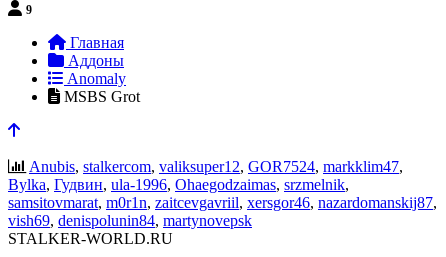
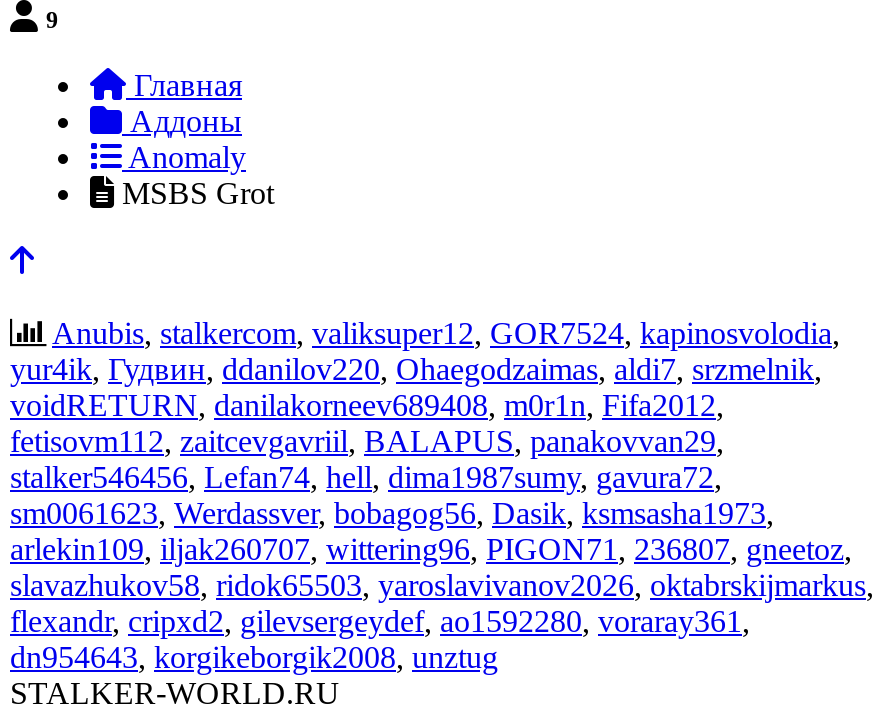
- Anubis, stalkercom, valiksuper12, GOR7524, markklim47,
- Bylka, Гудвин, ula-1996, Ohaegodzaimas, srzmelnik,
- samsitovmarat, m0r1n, zaitcevgavriil, xersgor46, nazardomanskij87,
- vish69, denispolunin84, martynovepsk
+ Anubis, stalkercom, valiksuper12, GOR7524, kapinosvolodia,
+ yur4ik, Гудвин, ddanilov220, Ohaegodzaimas, aldi7, srzmelnik,
+ voidRETURN, danilakorneev689408, m0r1n, Fifa2012,
+ fetisovm112, zaitcevgavriil, BALAPUS, panakovvan29,
+ stalker546456, Lefan74, hell, dima1987sumy, gavura72,
+ sm0061623, Werdassver, bobagog56, Dasik, ksmsasha1973,
+ arlekin109, iljak260707, wittering96, PIGON71, 236807, gneetoz,
+ slavazhukov58, ridok65503, yaroslavivanov2026, oktabrskijmarkus,
+ flexandr, cripxd2, gilevsergeydef, ao1592280, voraray361,
+ dn954643, korgikeborgik2008, unztug
